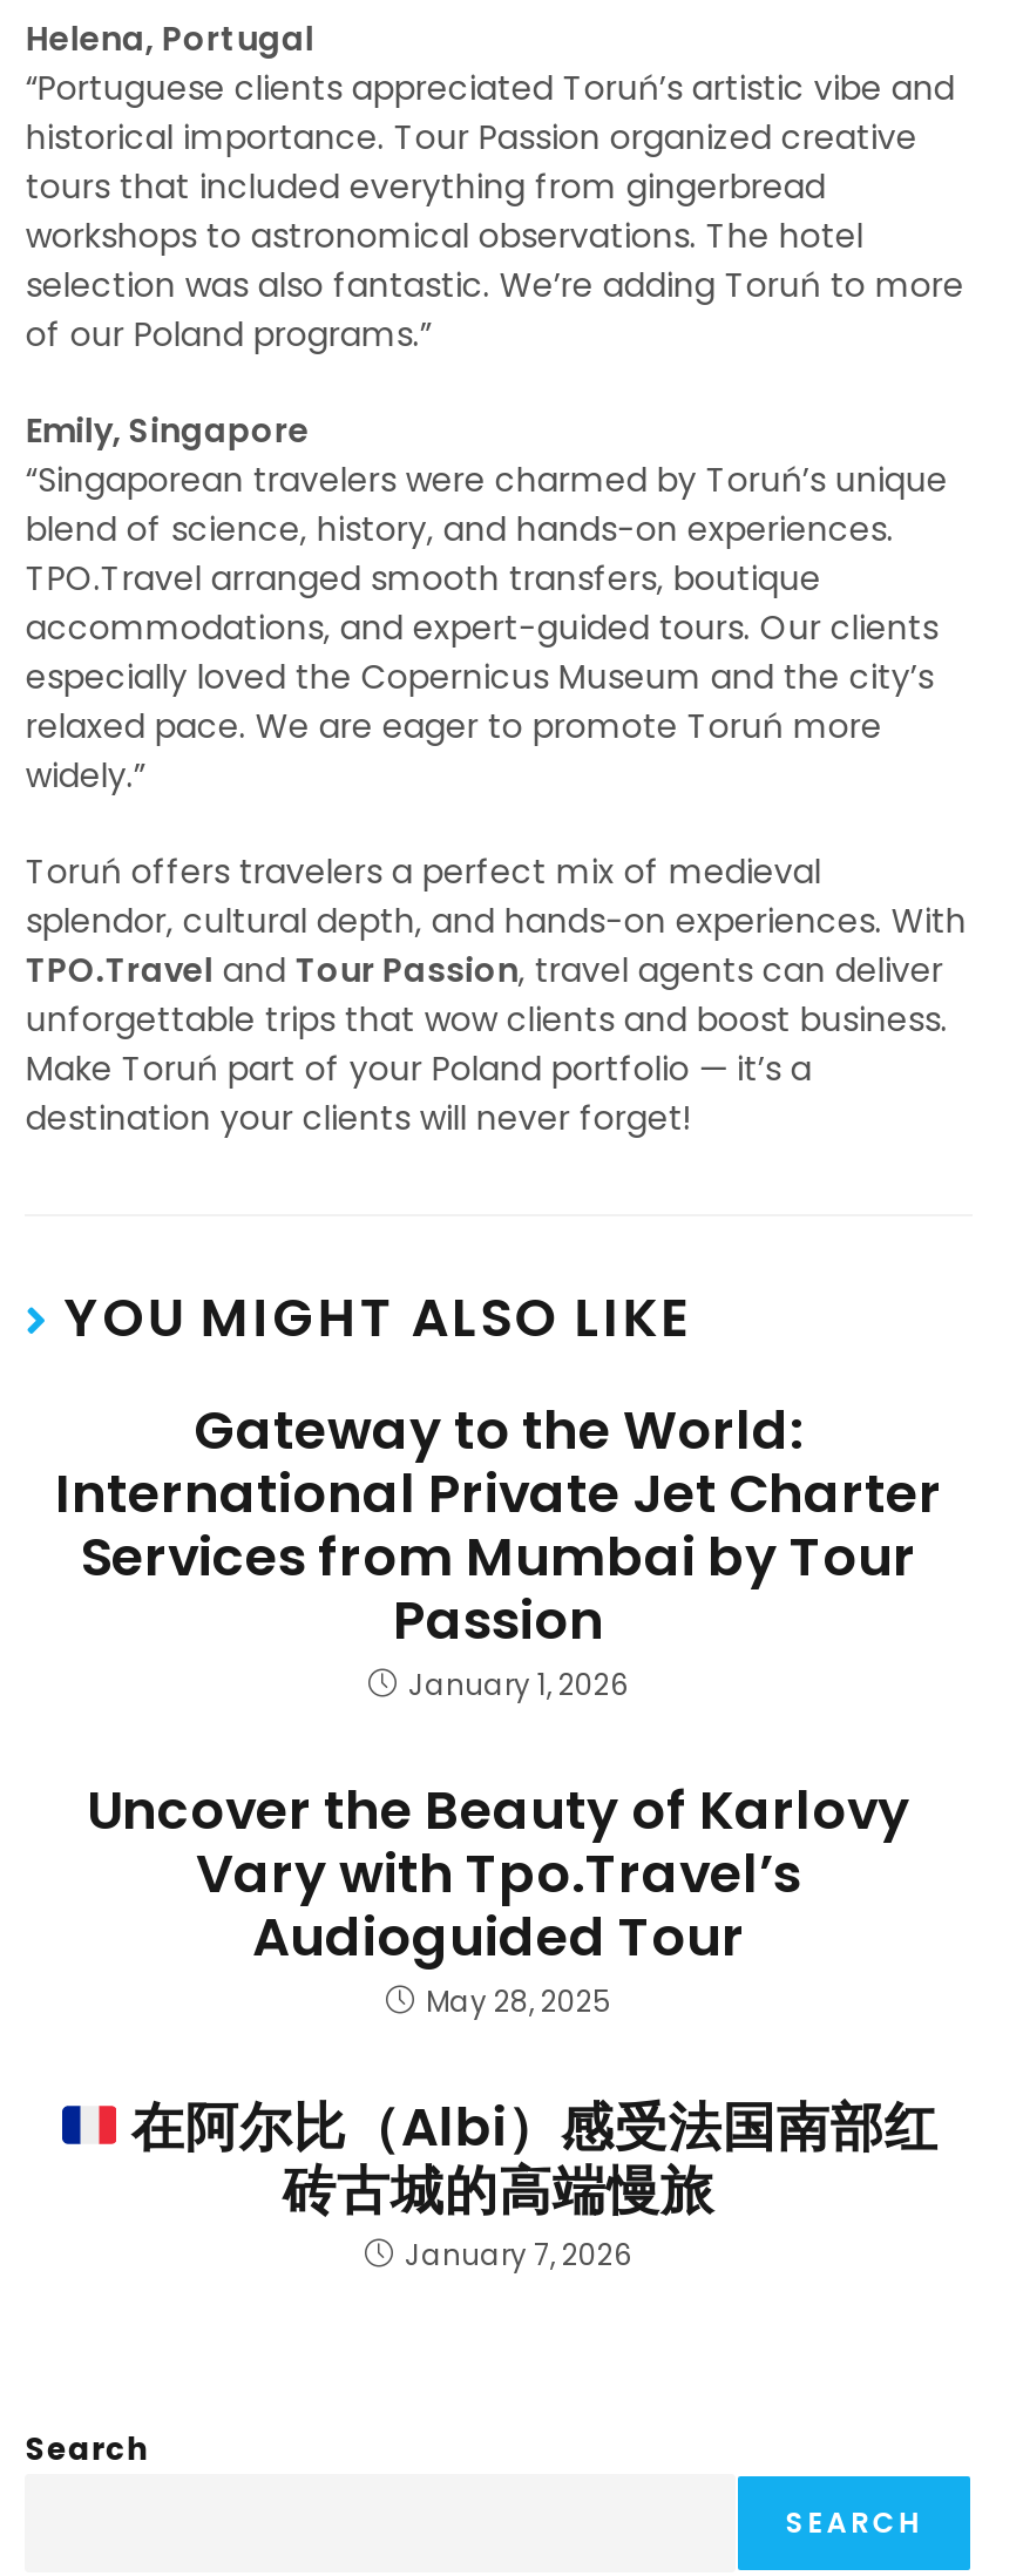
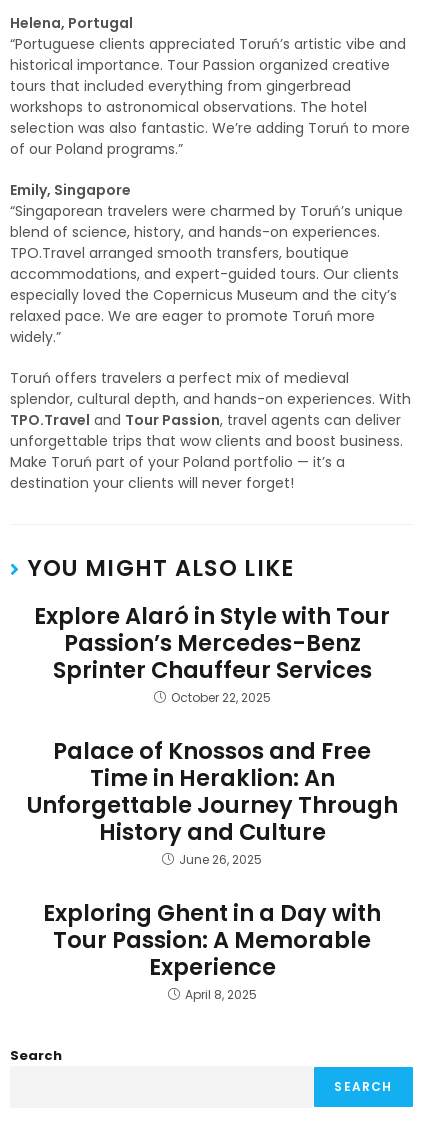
- Gateway to the World:
- International Private Jet Charter
- Services from Mumbai by Tour
- Passion
- January 1, 2026
+ Explore Alaró in Style with Tour
+ Passion’s Mercedes-Benz
+ Sprinter Chauffeur Services
+ October 22, 2025

- Uncover the Beauty of Karlovy
- Vary with Tpo.Travel’s
- Audioguided Tour
- May 28, 2025
+ Palace of Knossos and Free
+ Time in Heraklion: An
+ Unforgettable Journey Through
+ History and Culture
+ June 26, 2025

- 在阿尔比（Albi）感受法国南部红
- 砖古城的高端慢旅
- January 7, 2026
+ Exploring Ghent in a Day with
+ Tour Passion: A Memorable
+ Experience
+ April 8, 2025
